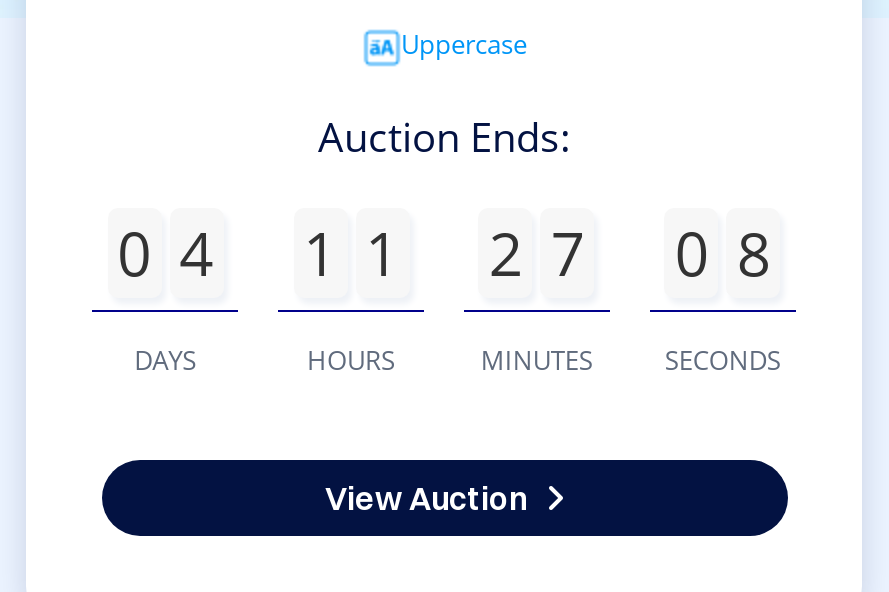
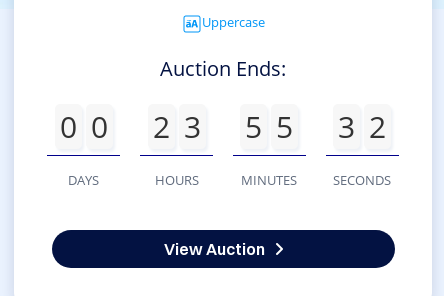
- 0 4
+ 0 0

- 1 1
+ 2 3

- 2 7
+ 5 5

- 0 8
+ 3 2
